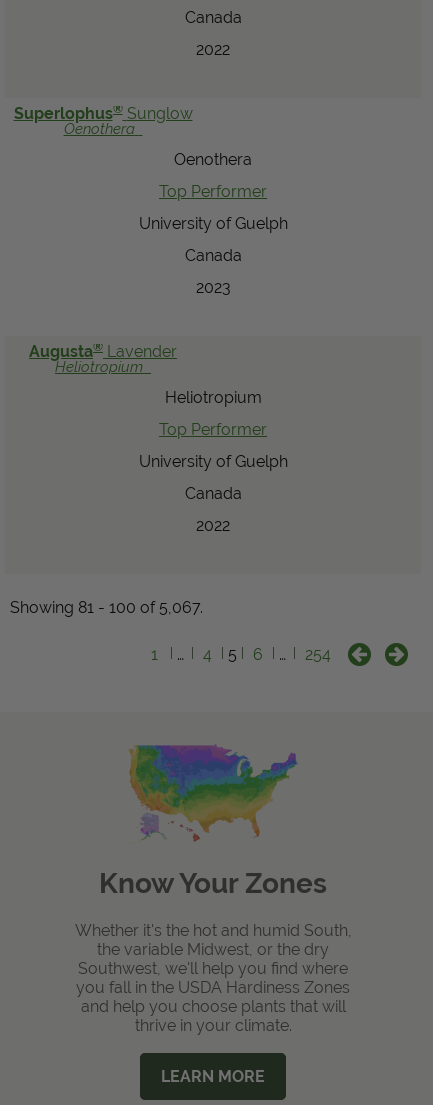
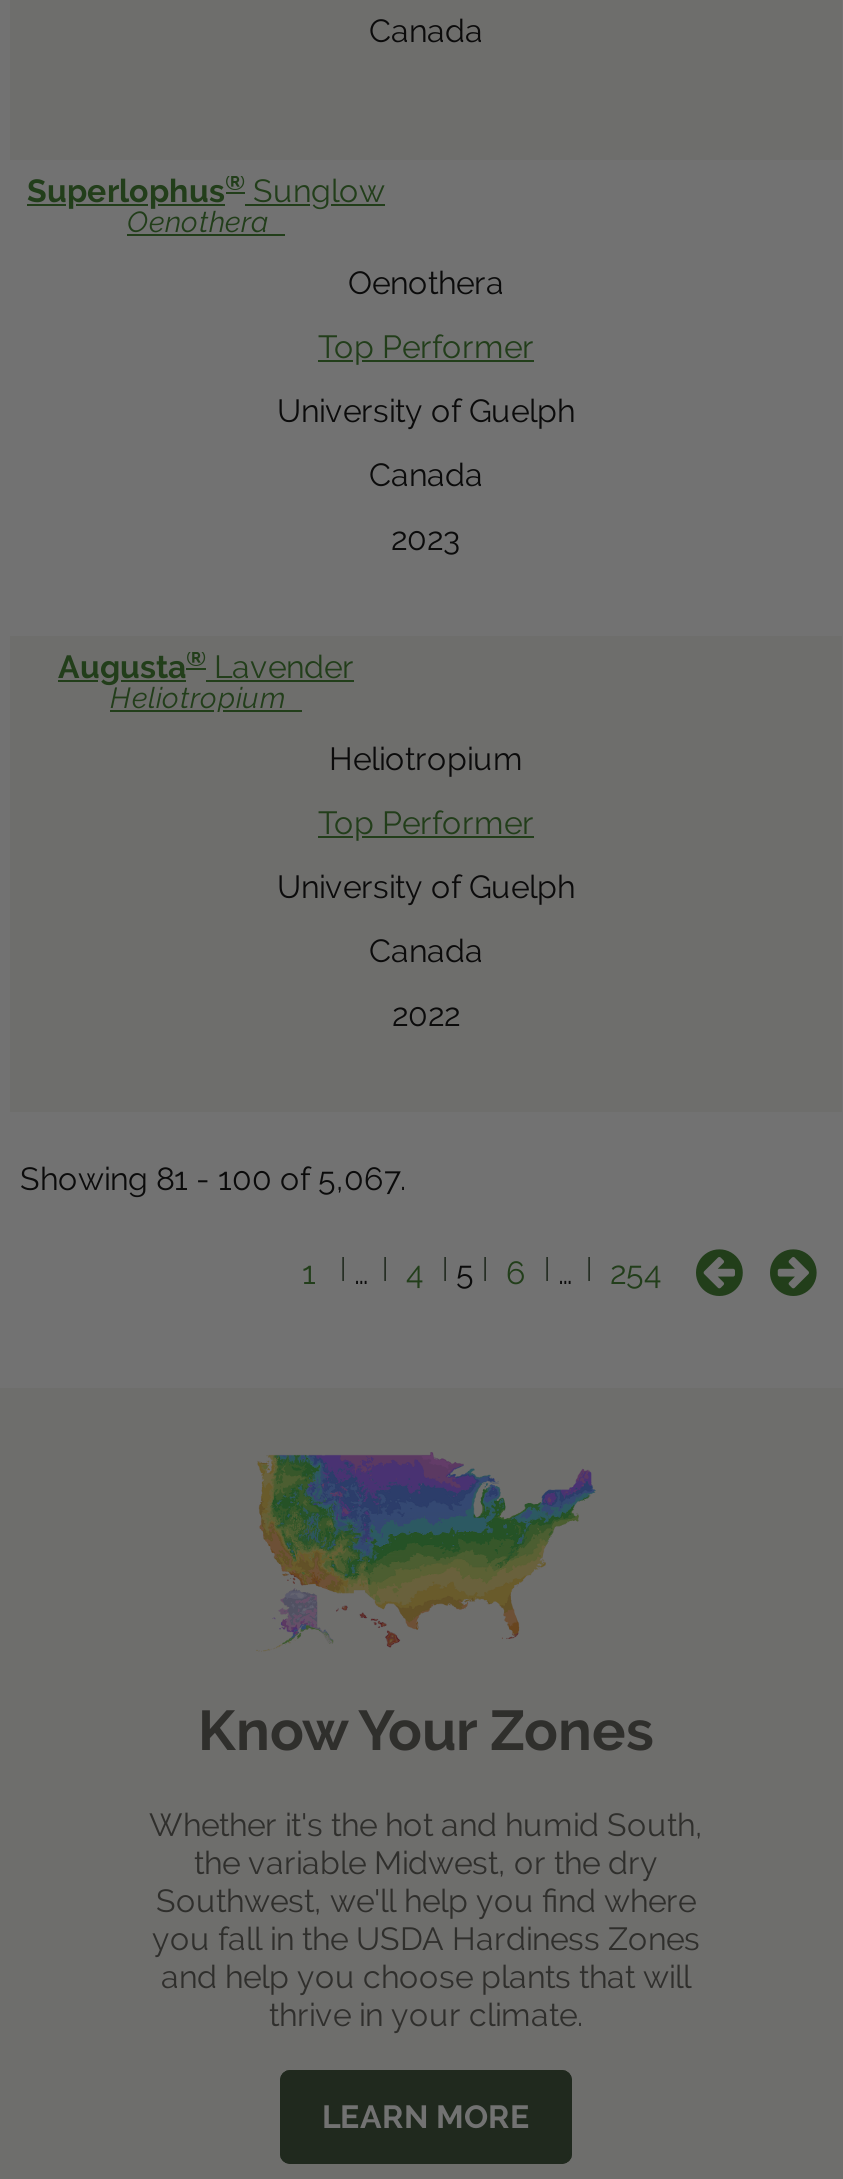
- 2022
